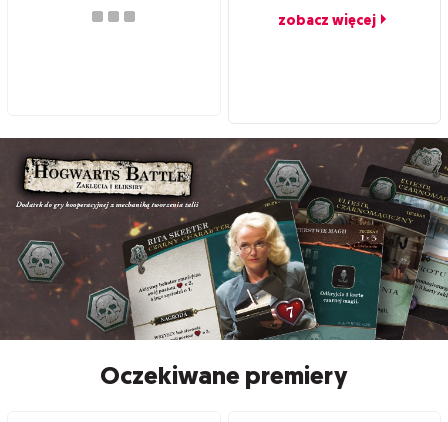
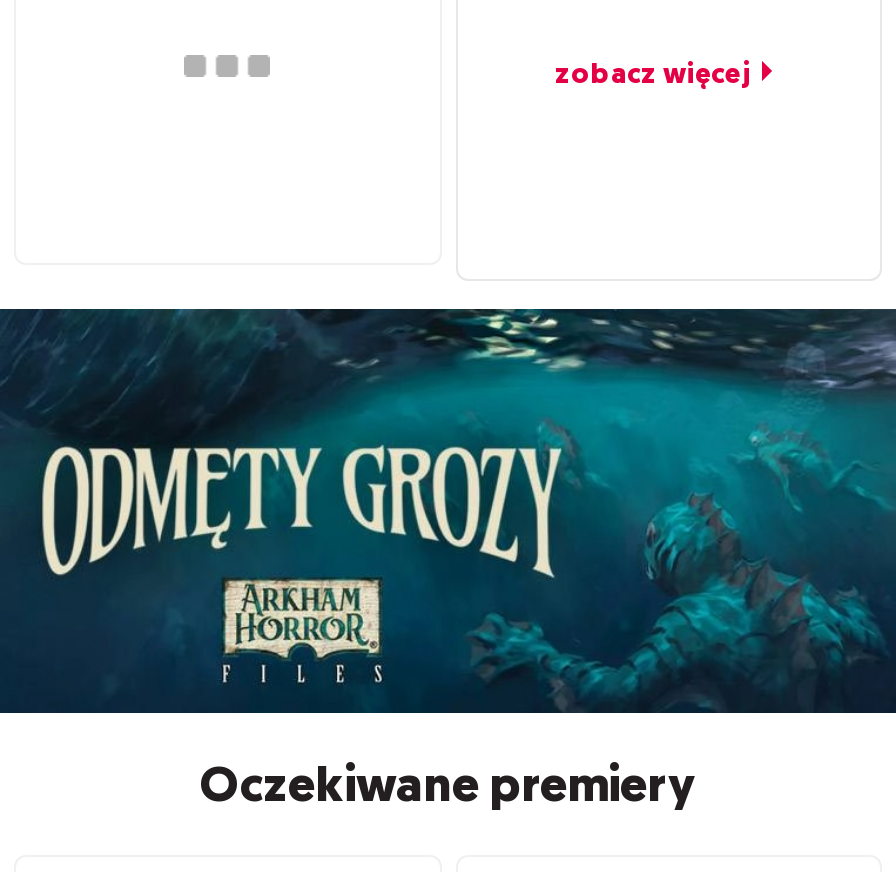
- [image]
+ [image]
